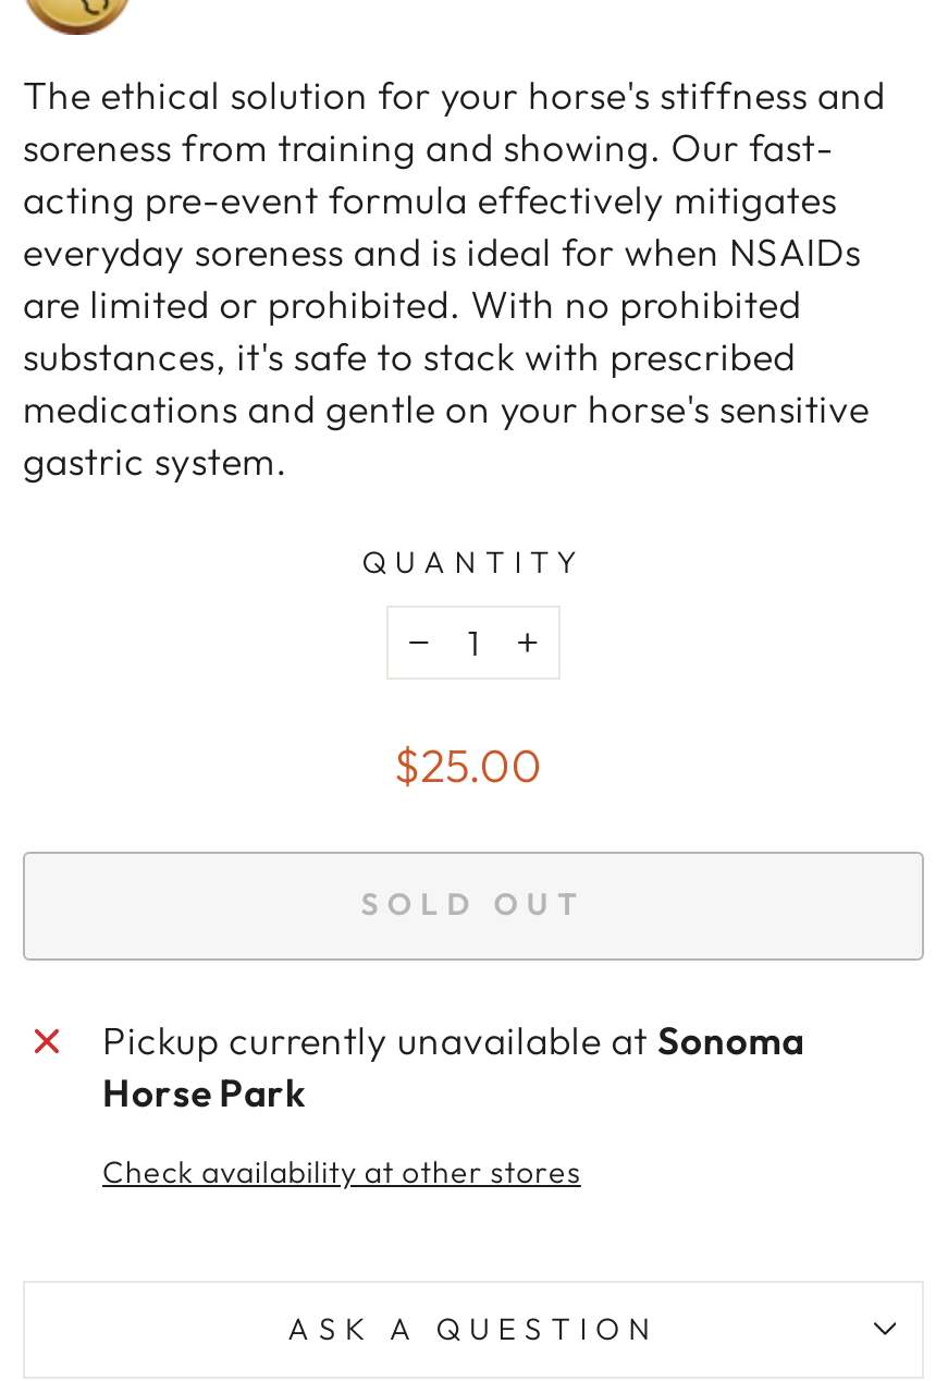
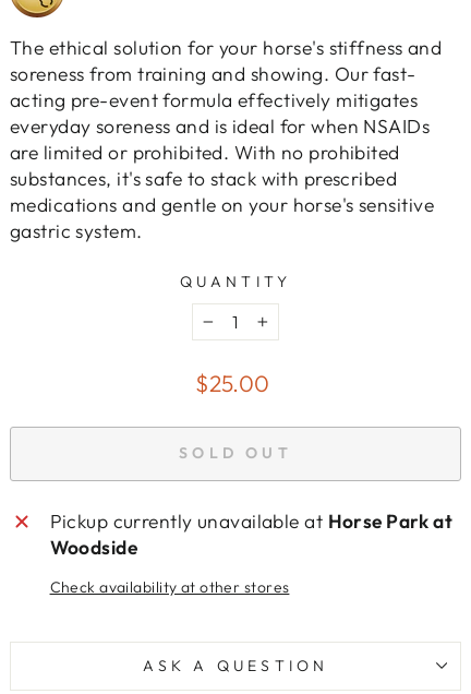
- Pickup currently unavailable at Sonoma
- Horse Park
+ Pickup currently unavailable at Horse Park at
+ Woodside
